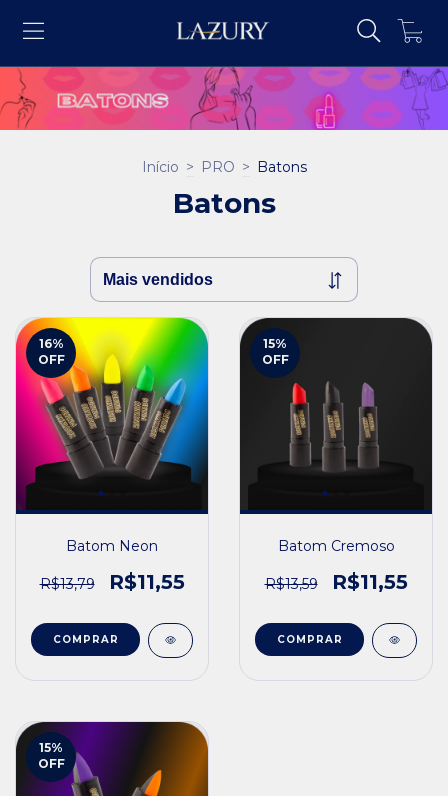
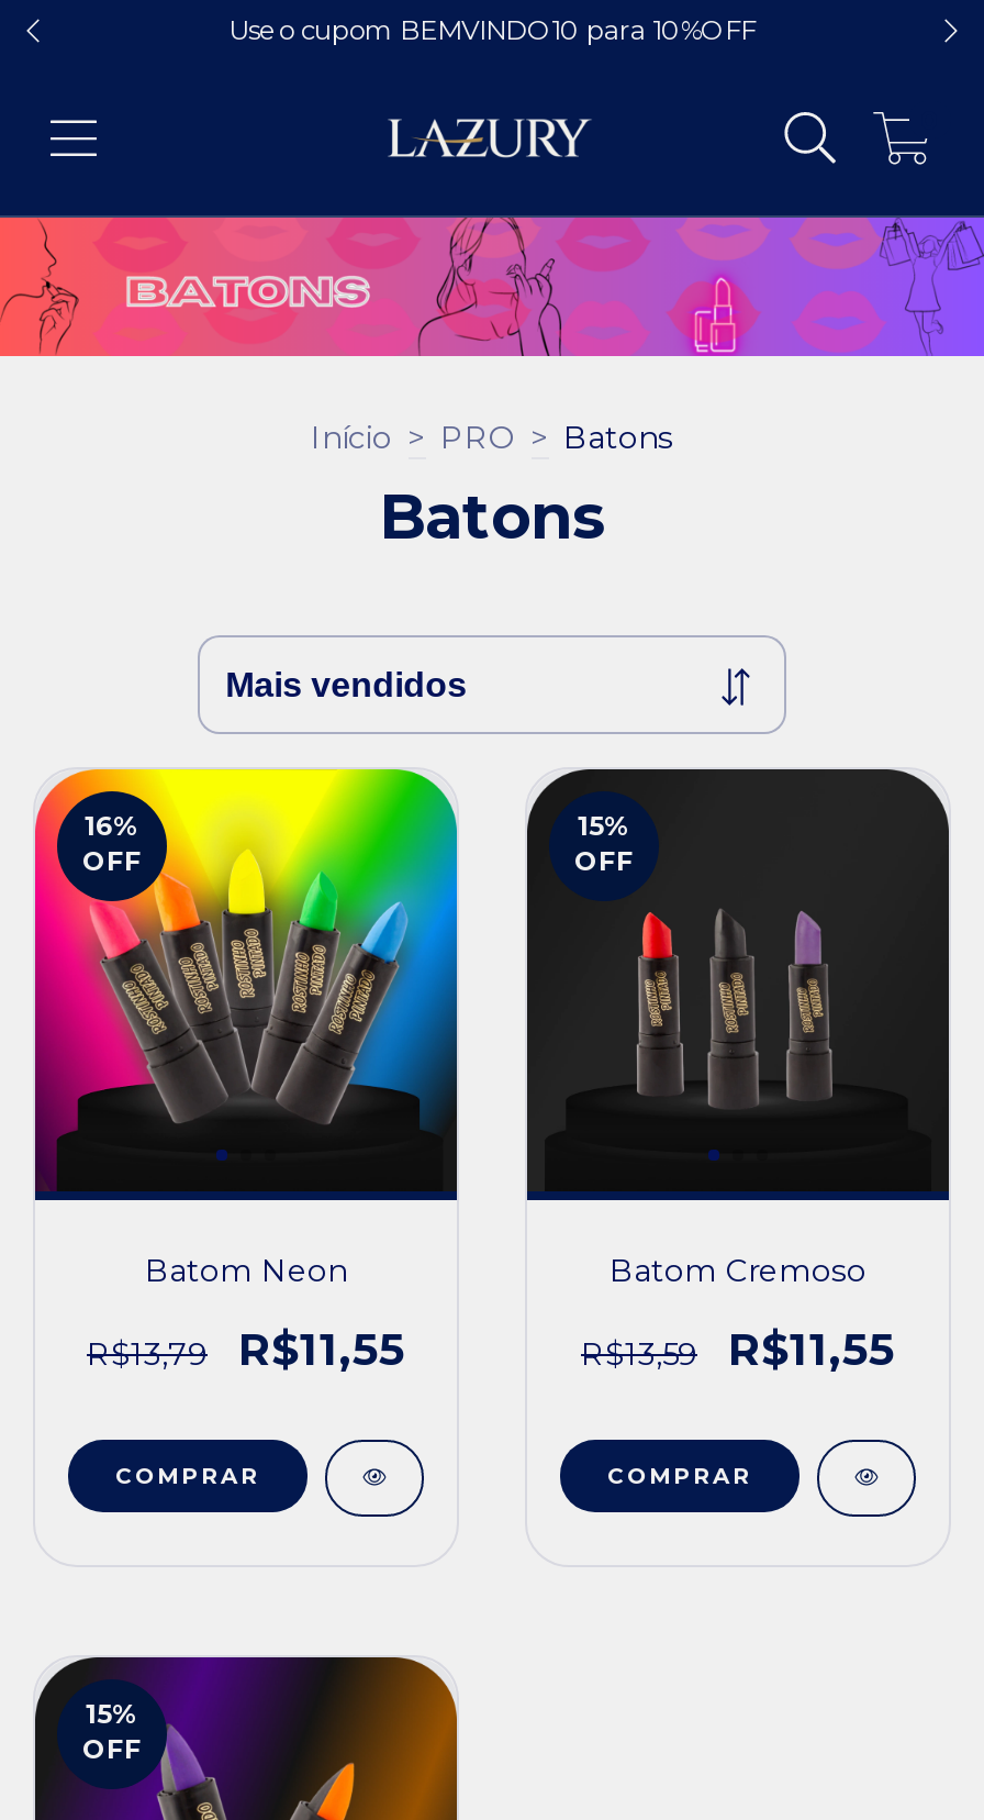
+ Use o cupom BEMVINDO10 para 10%OFF
